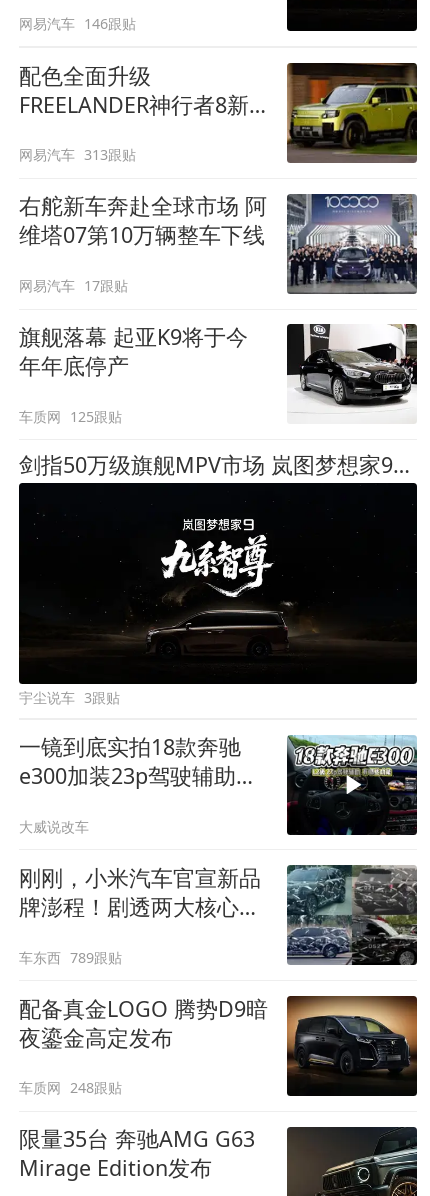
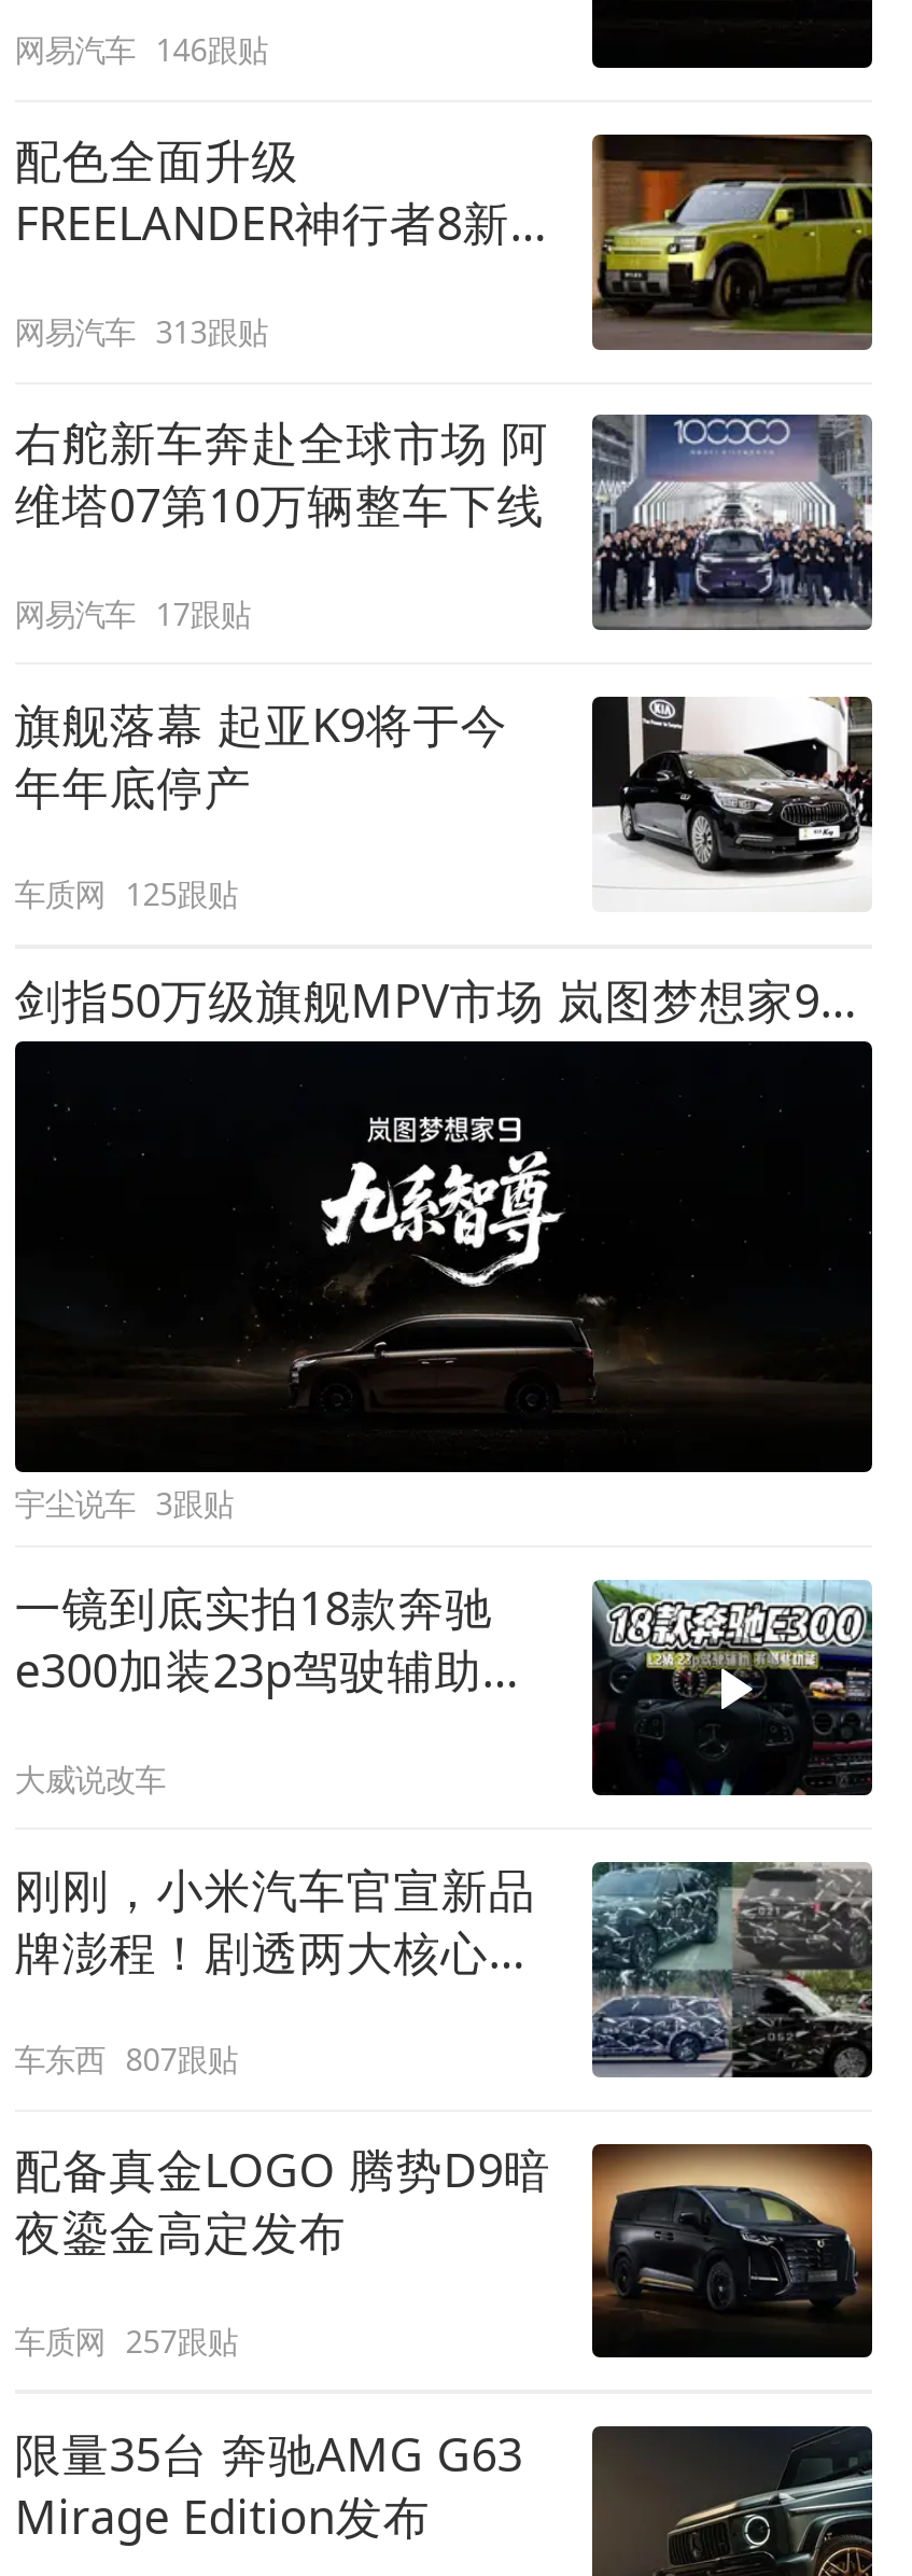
- 车东西 789跟贴
+ 车东西 807跟贴

- 车质网 248跟贴
+ 车质网 257跟贴
